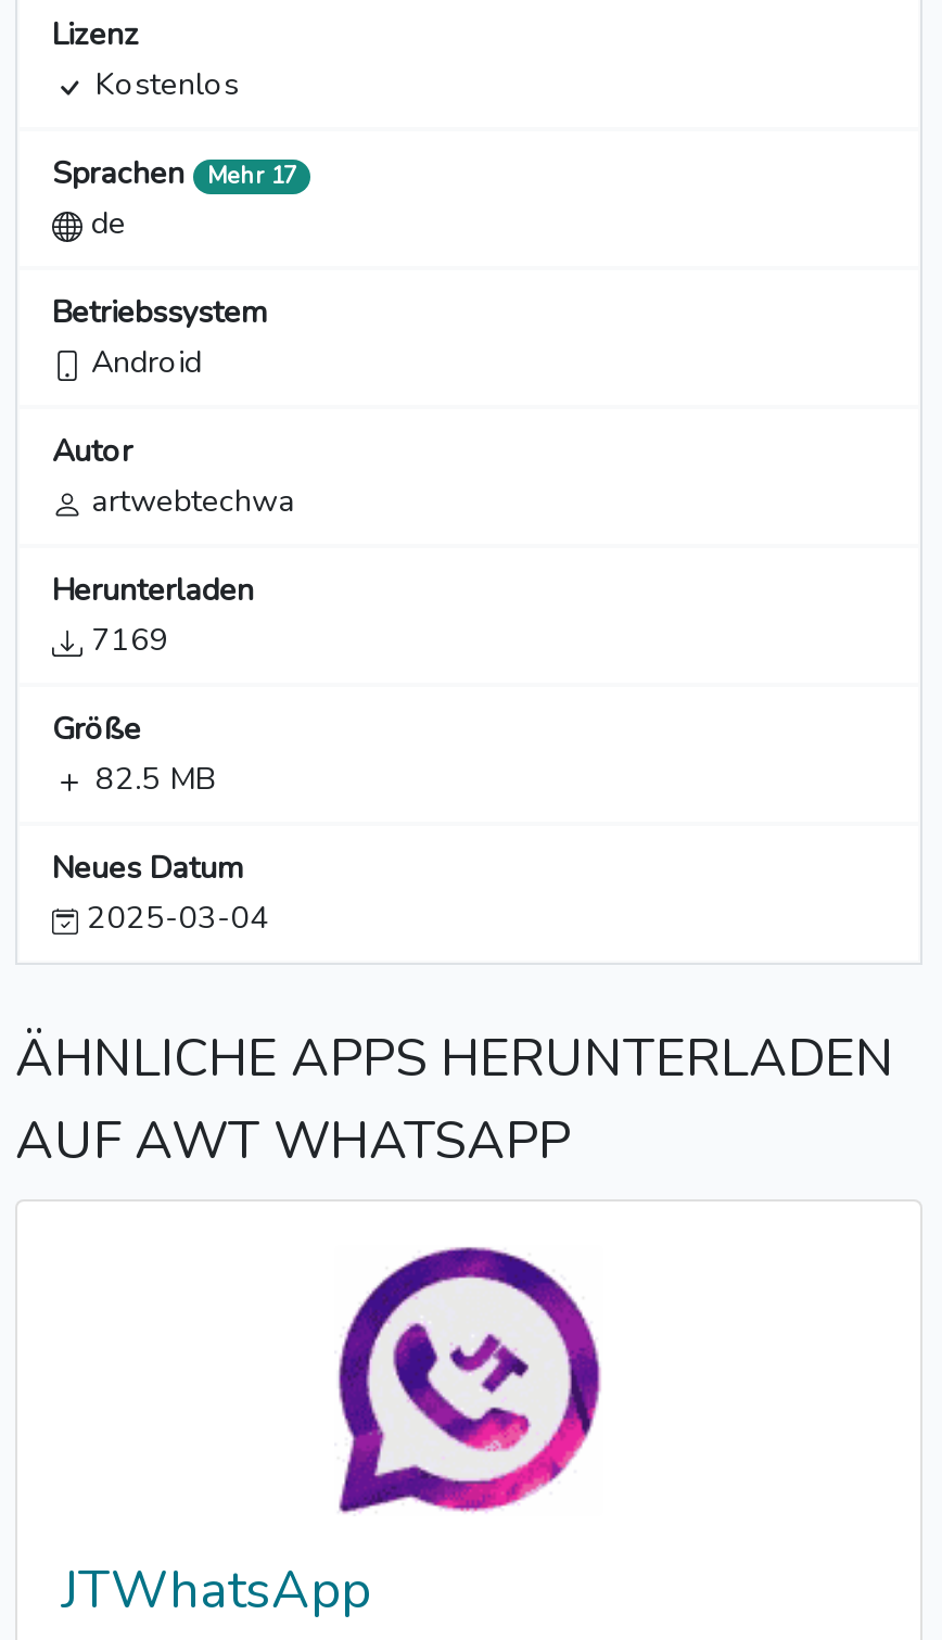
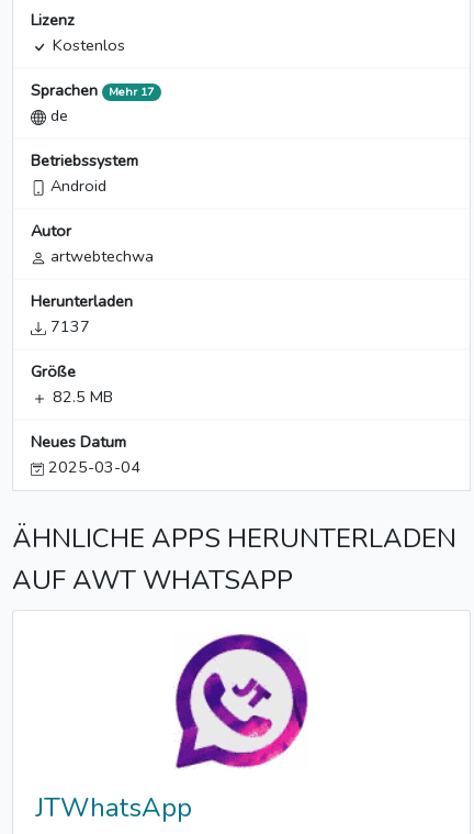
- 7169
+ 7137
